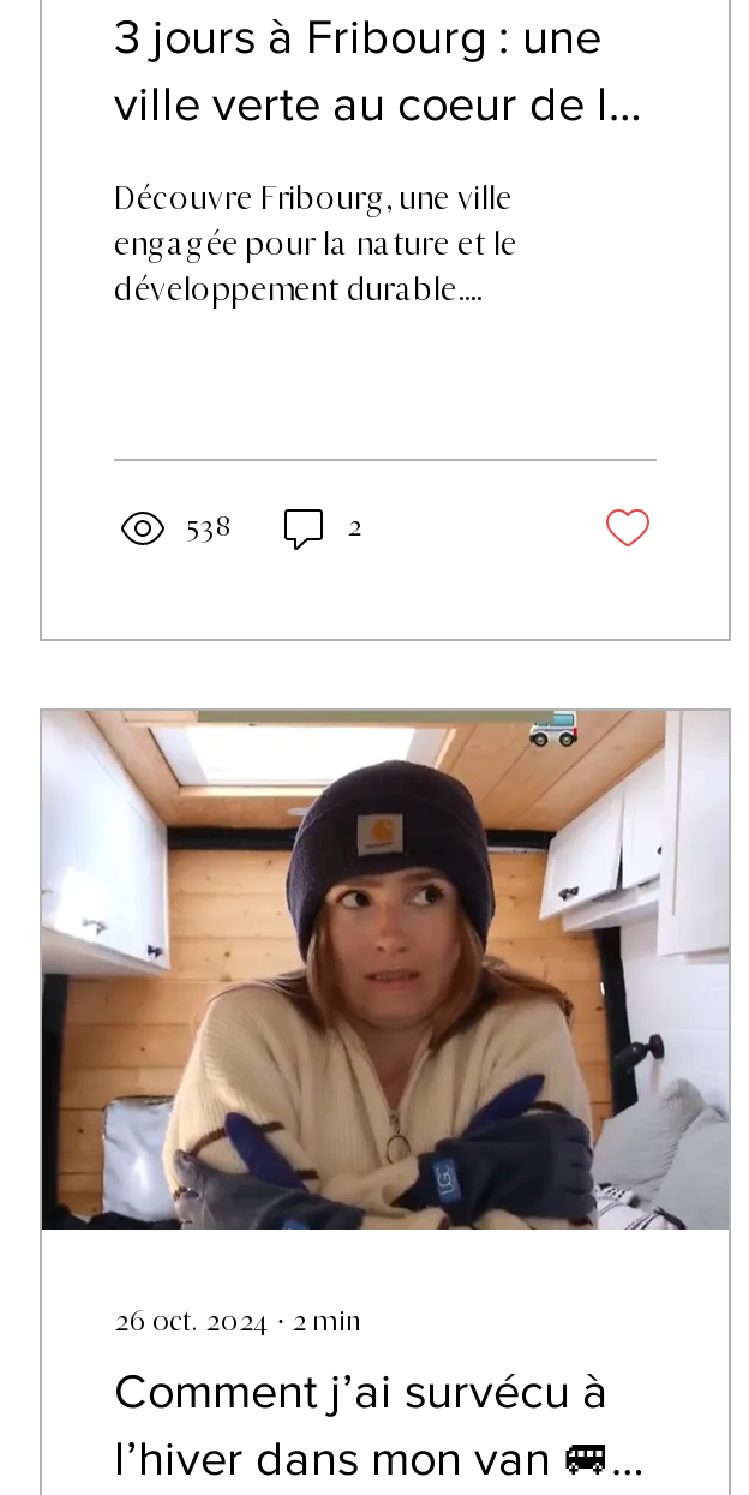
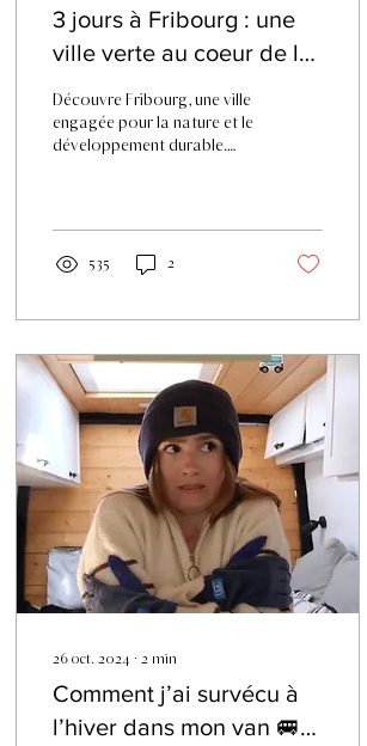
- 538
+ 535
